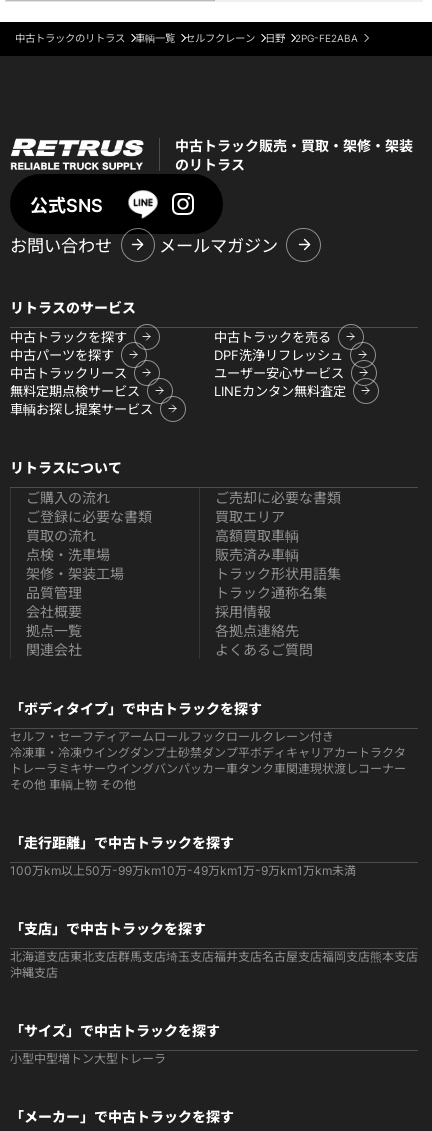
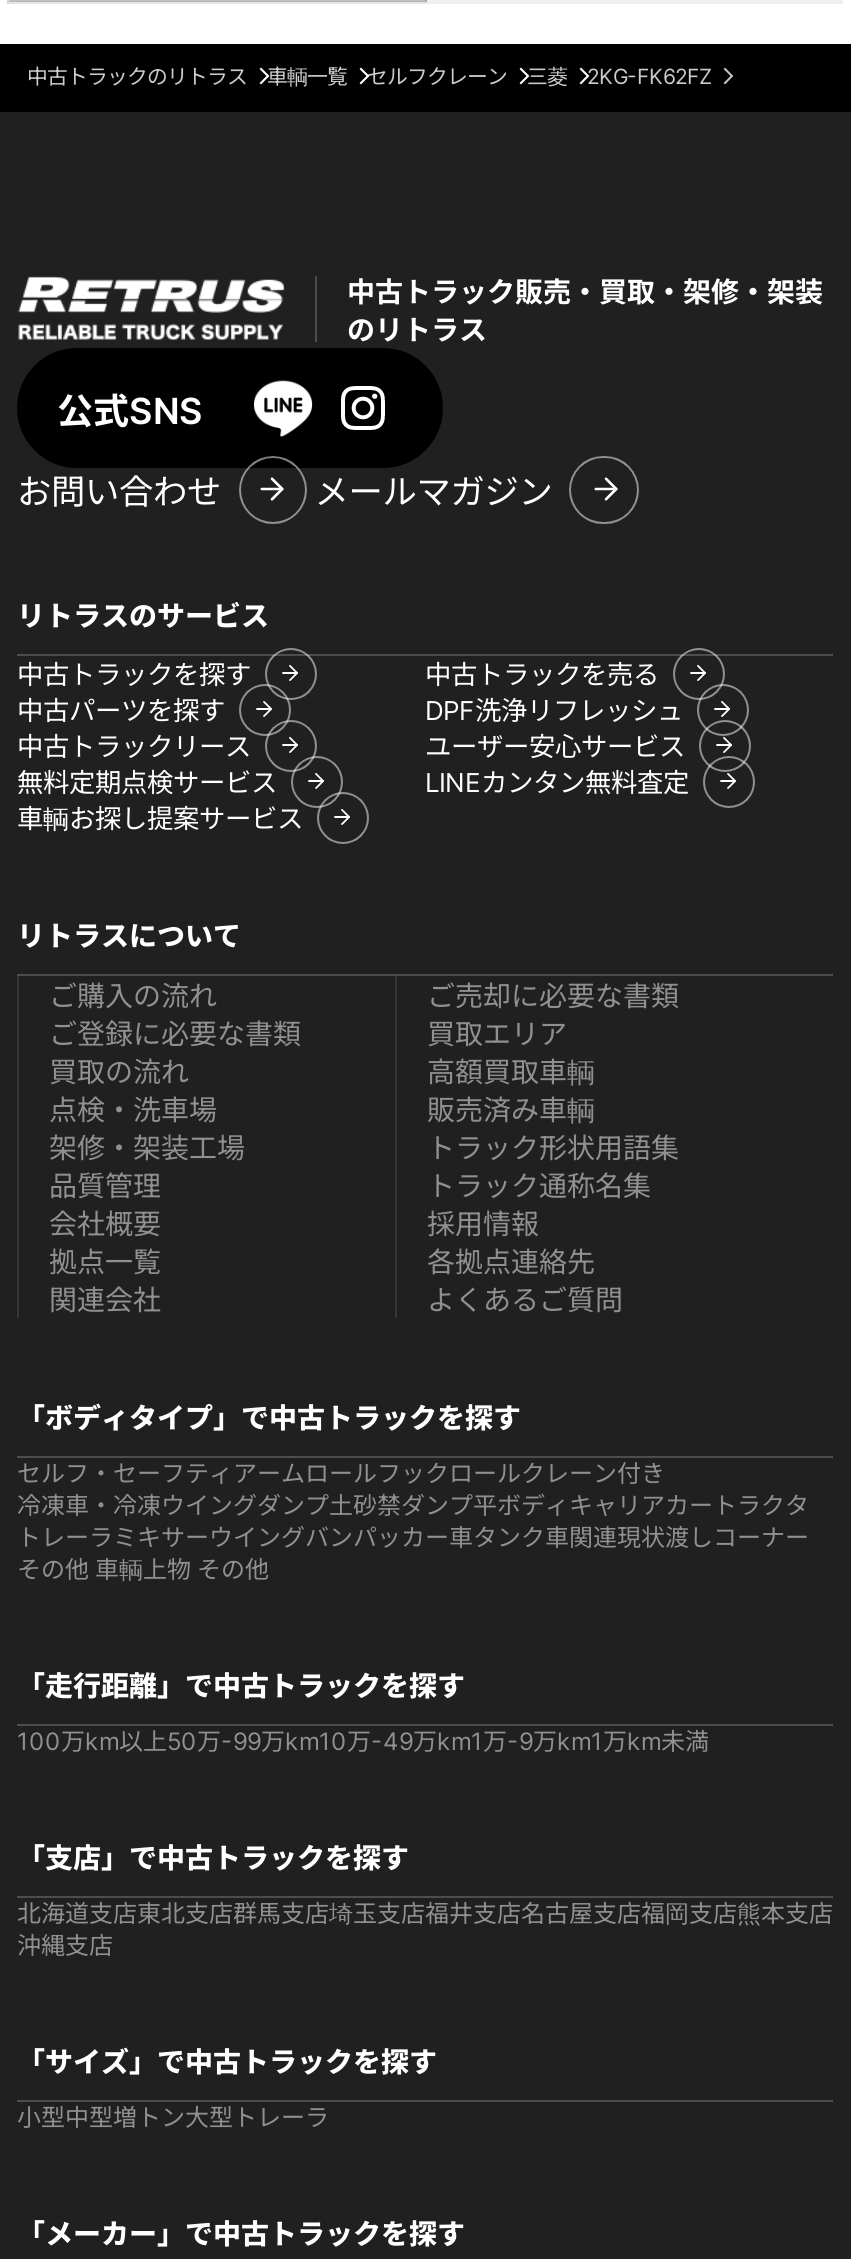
- 日野
- 2PG-FE2ABA
+ 三菱
+ 2KG-FK62FZ
